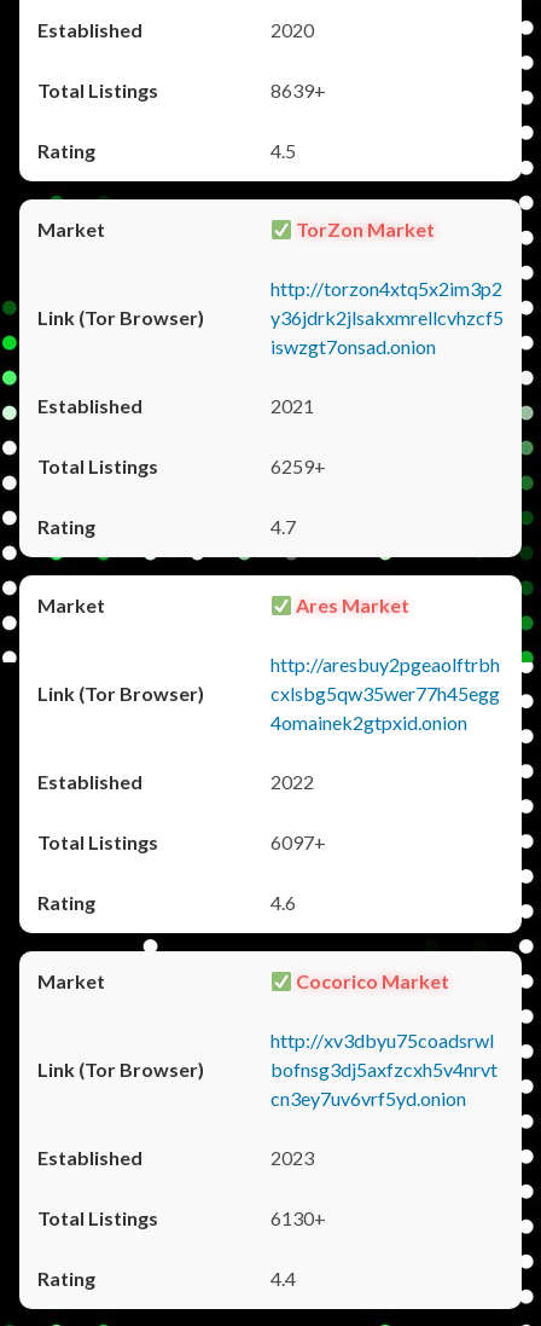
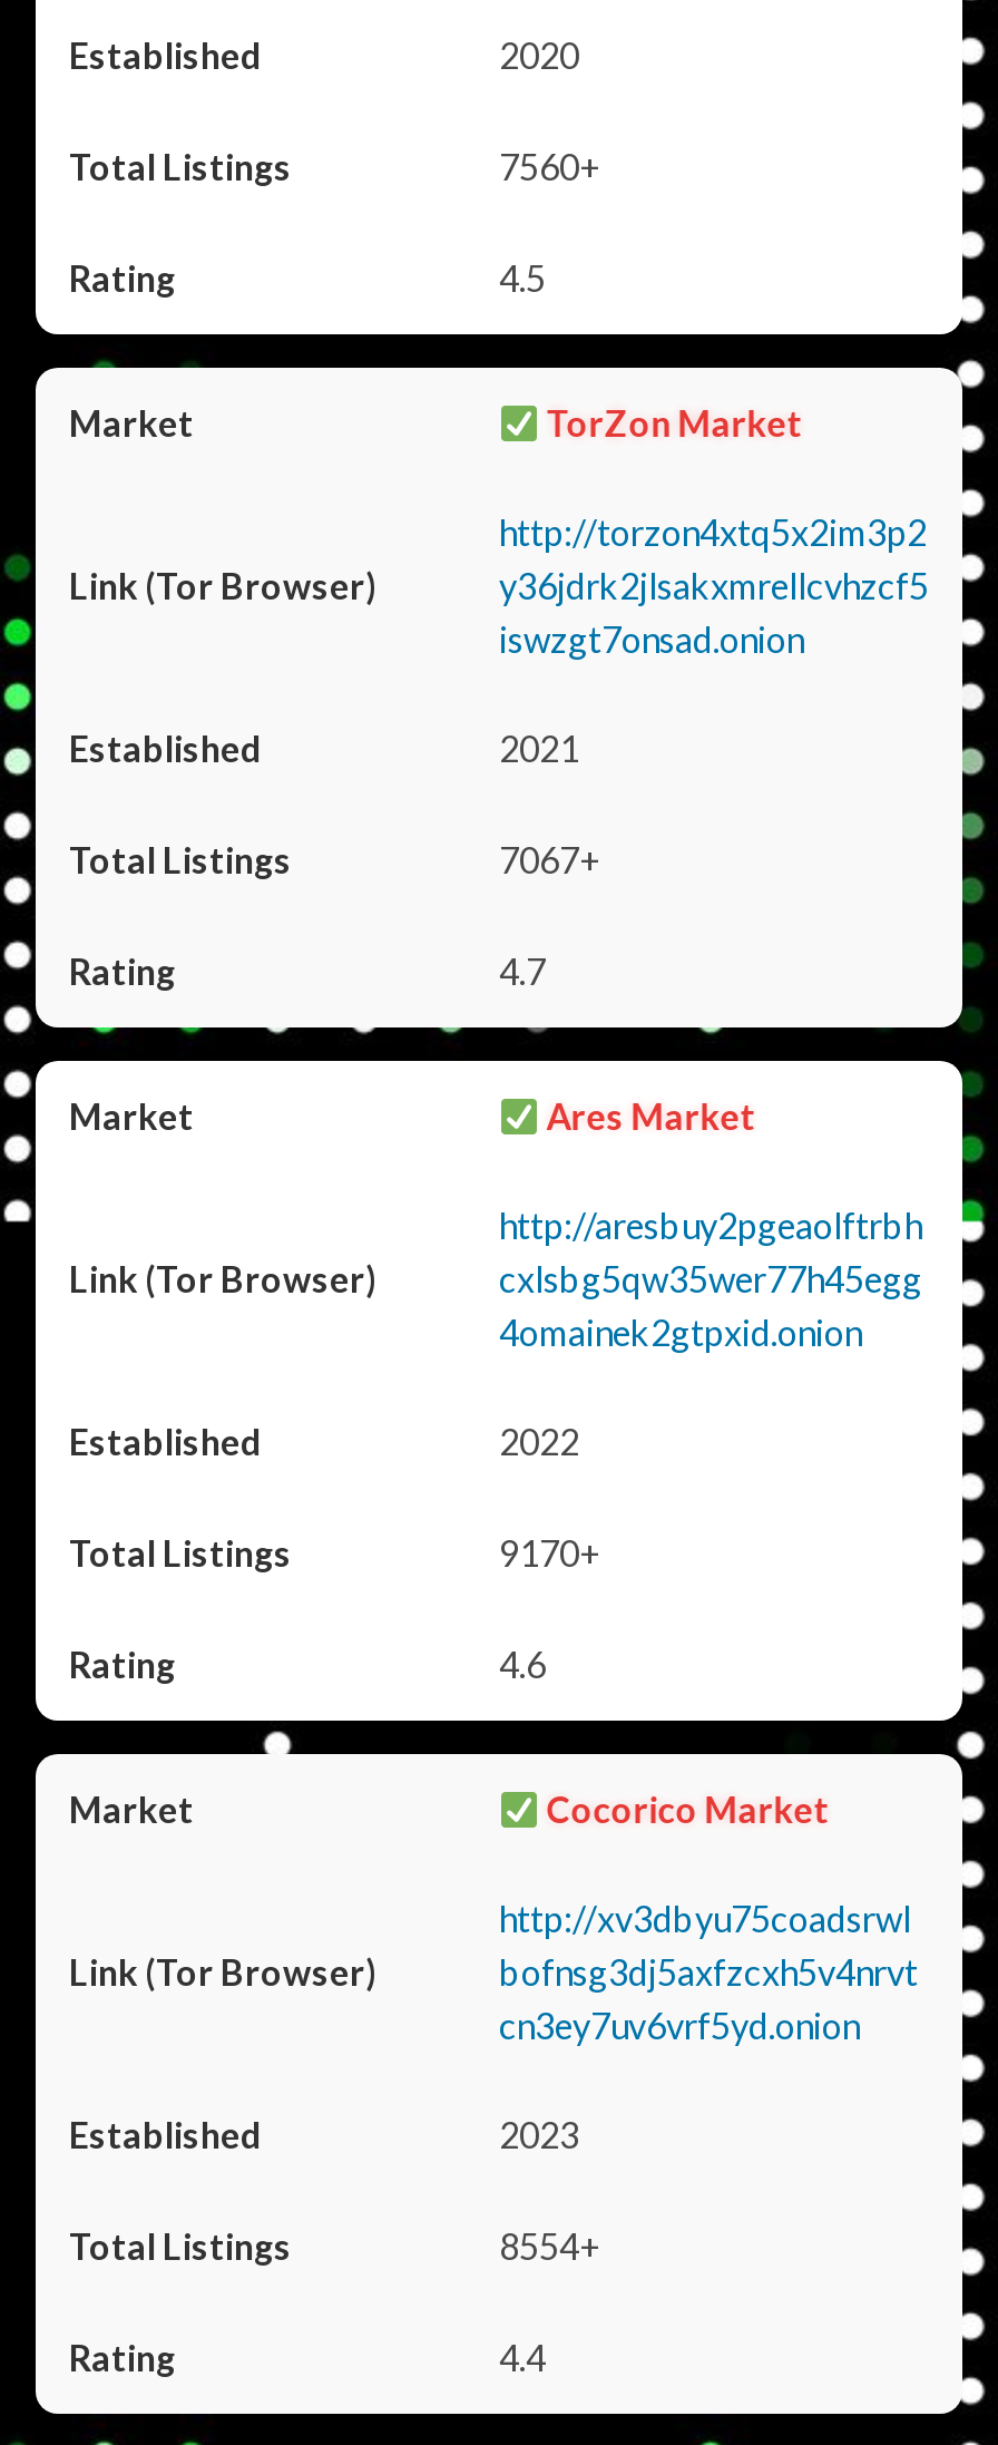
- 8639+
+ 7560+

- 6259+
+ 7067+

- 6097+
+ 9170+

- 6130+
+ 8554+
